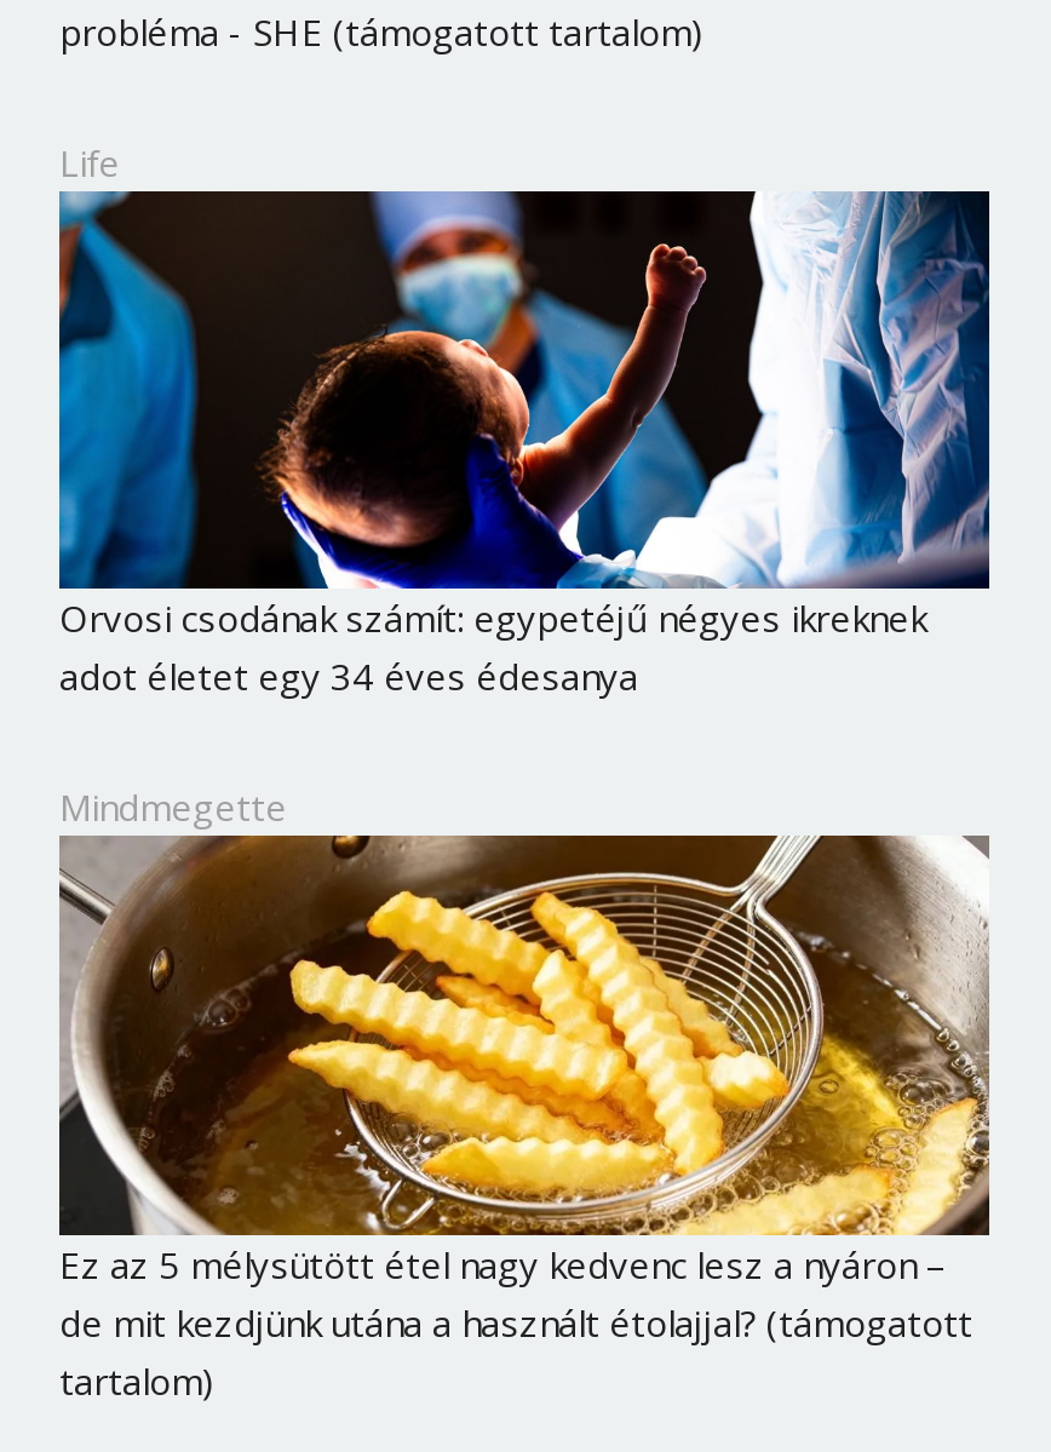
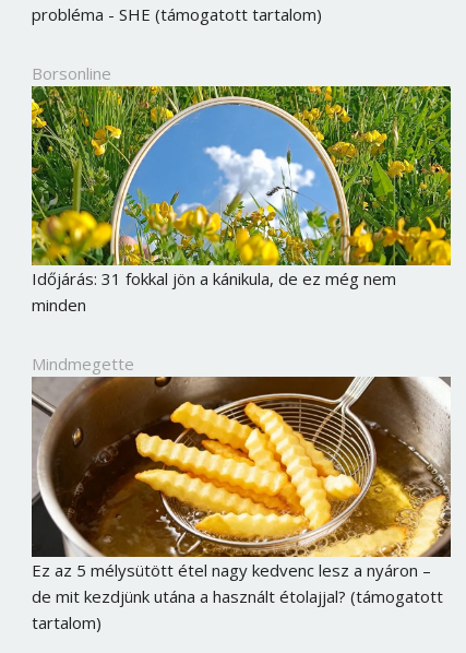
- Life
+ Borsonline

- [image]
- Orvosi csodának számít: egypetéjű négyes ikreknek
- adot életet egy 34 éves édesanya
+ [image]
+ Időjárás: 31 fokkal jön a kánikula, de ez még nem
+ minden
